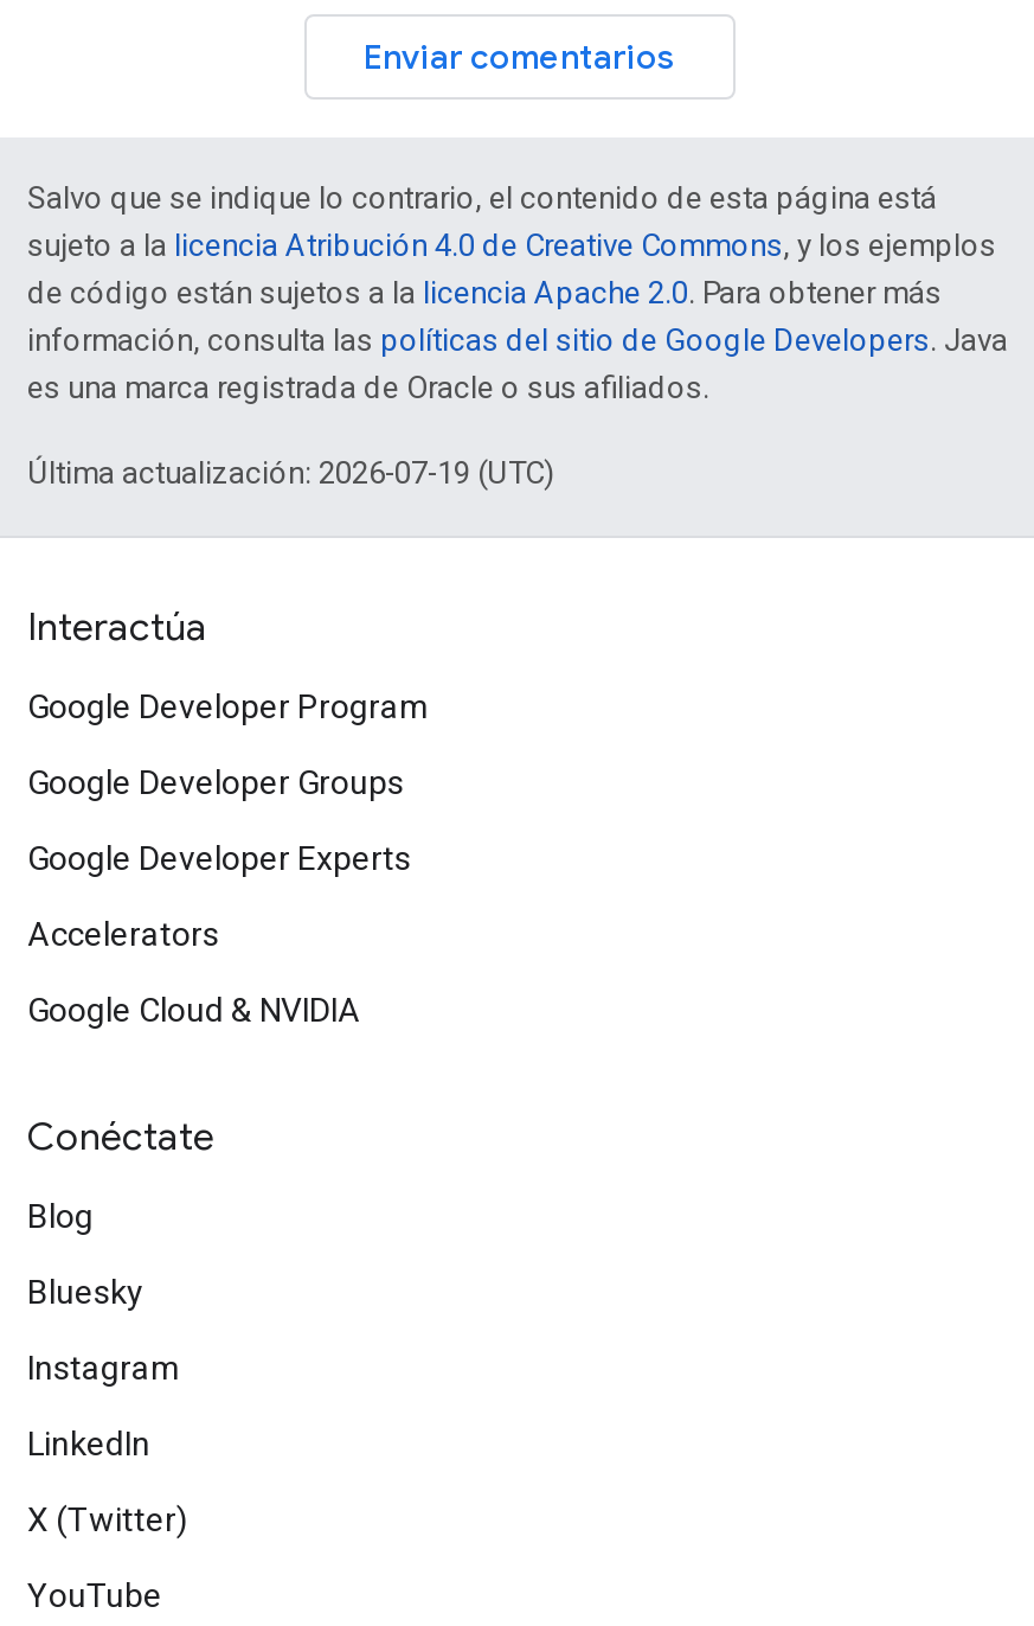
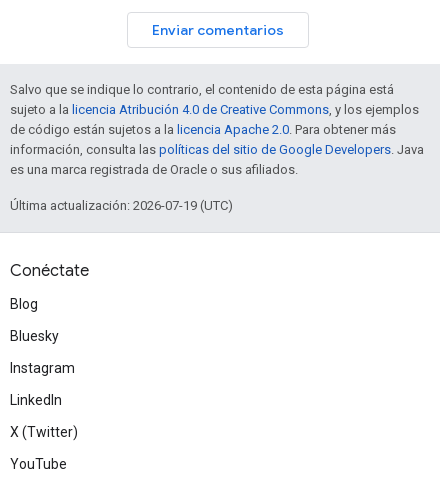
- Interactúa
- Google Developer Program
- Google Developer Groups
- Google Developer Experts
- Accelerators
- Google Cloud & NVIDIA
